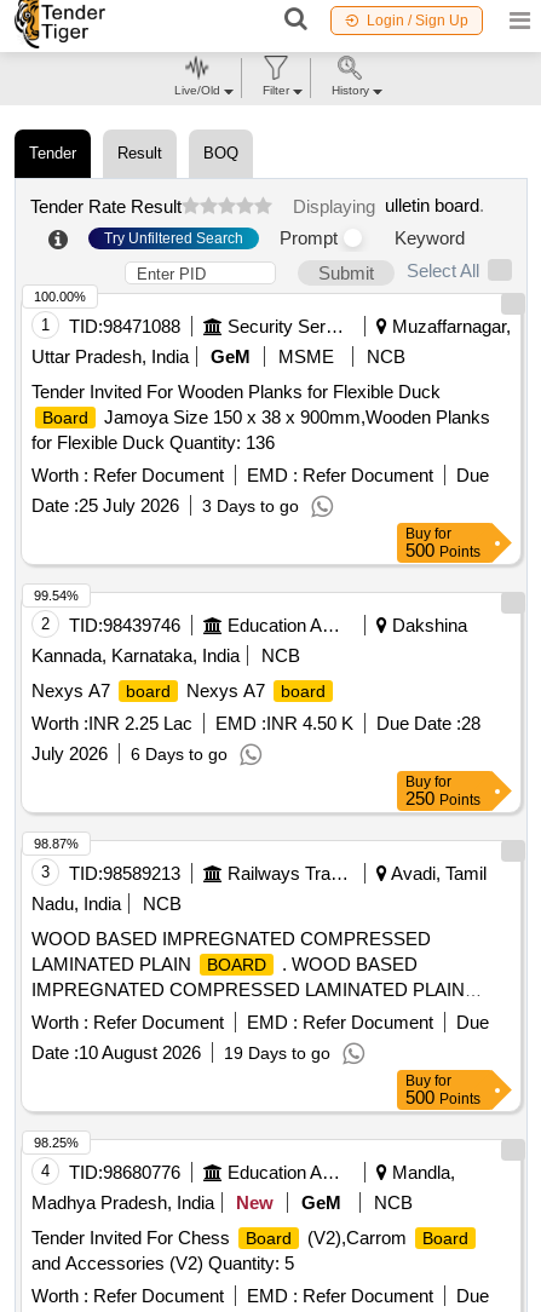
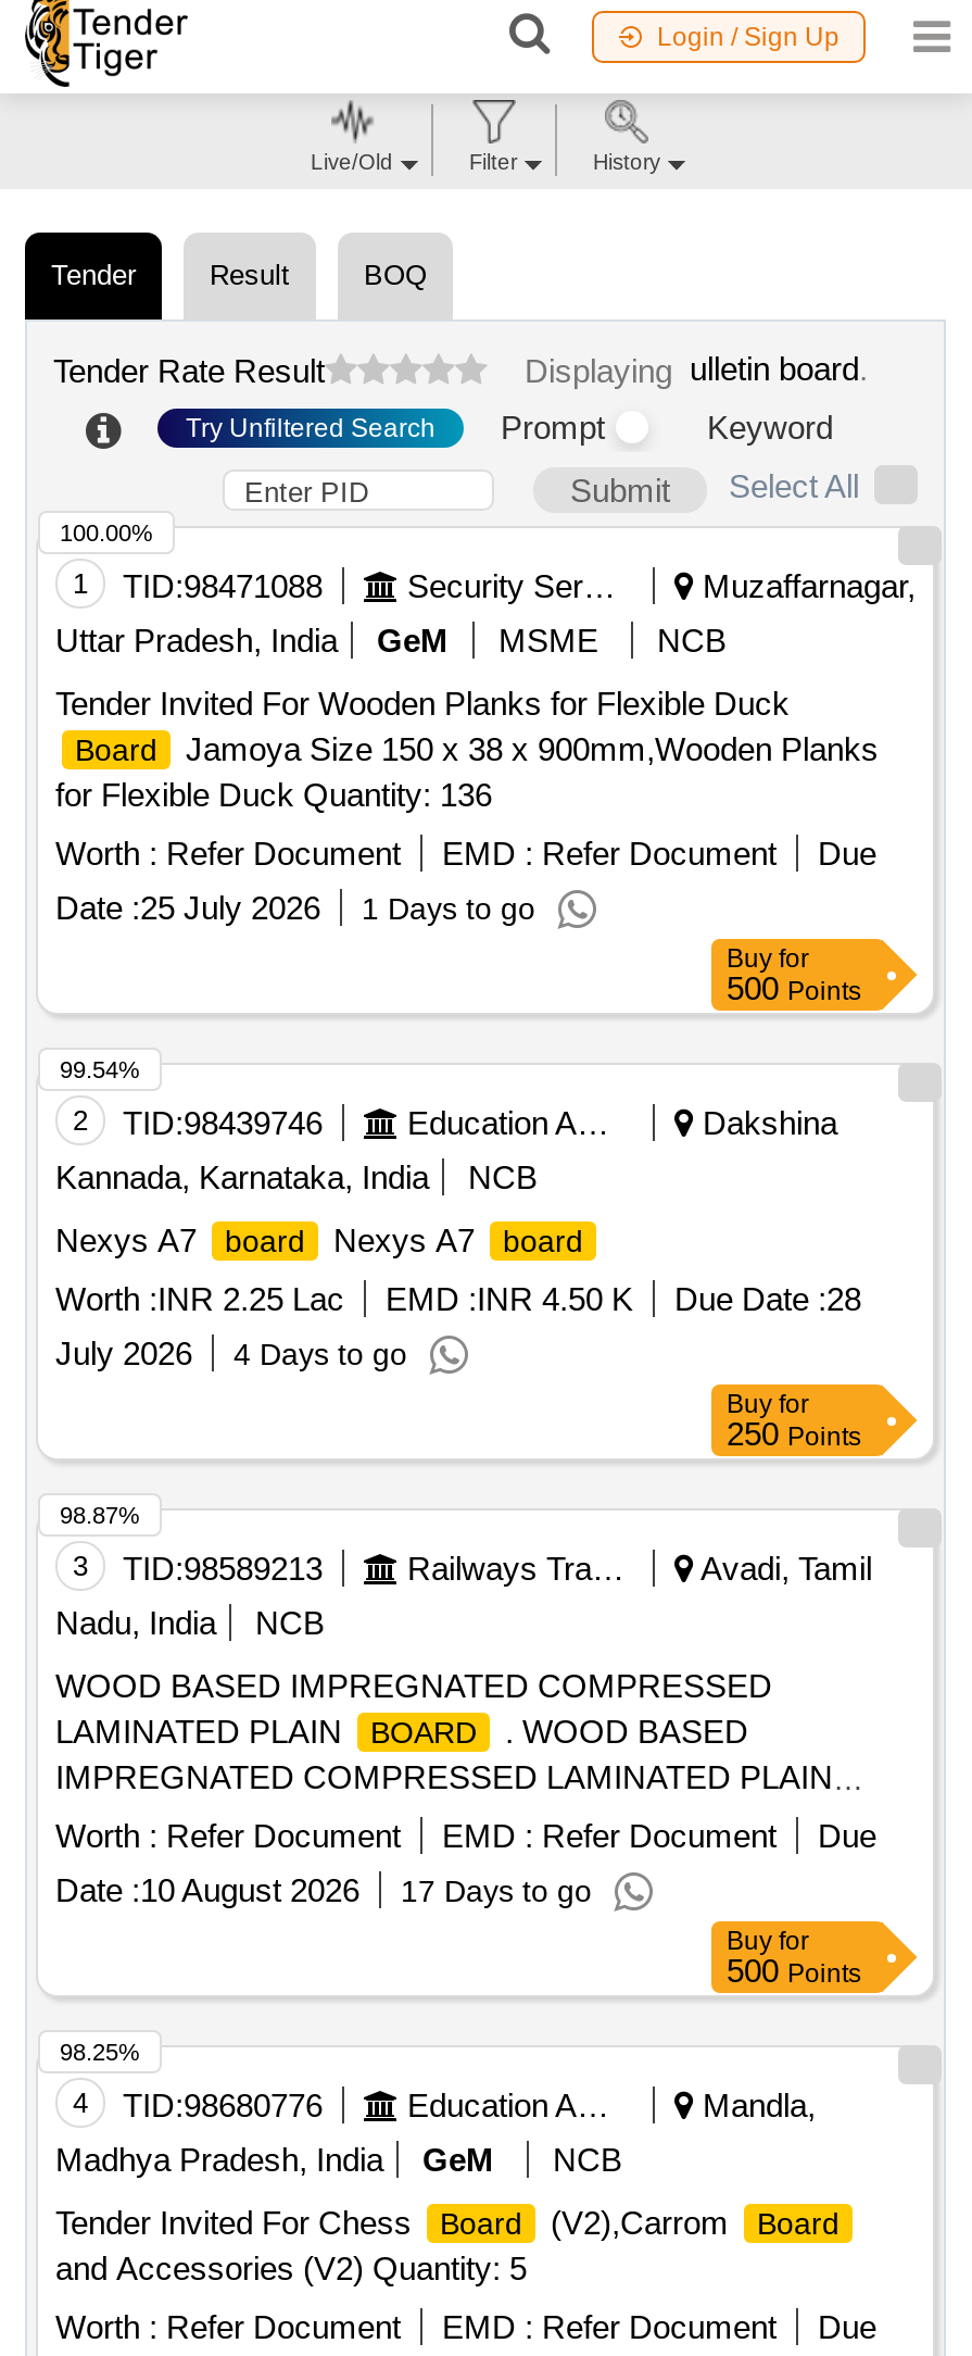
- Date : 25 July 2026 3 Days to go
+ Date : 25 July 2026 1 Days to go

- July 2026 6 Days to go
+ July 2026 4 Days to go

- Date : 10 August 2026 19 Days to go
+ Date : 10 August 2026 17 Days to go

- New
